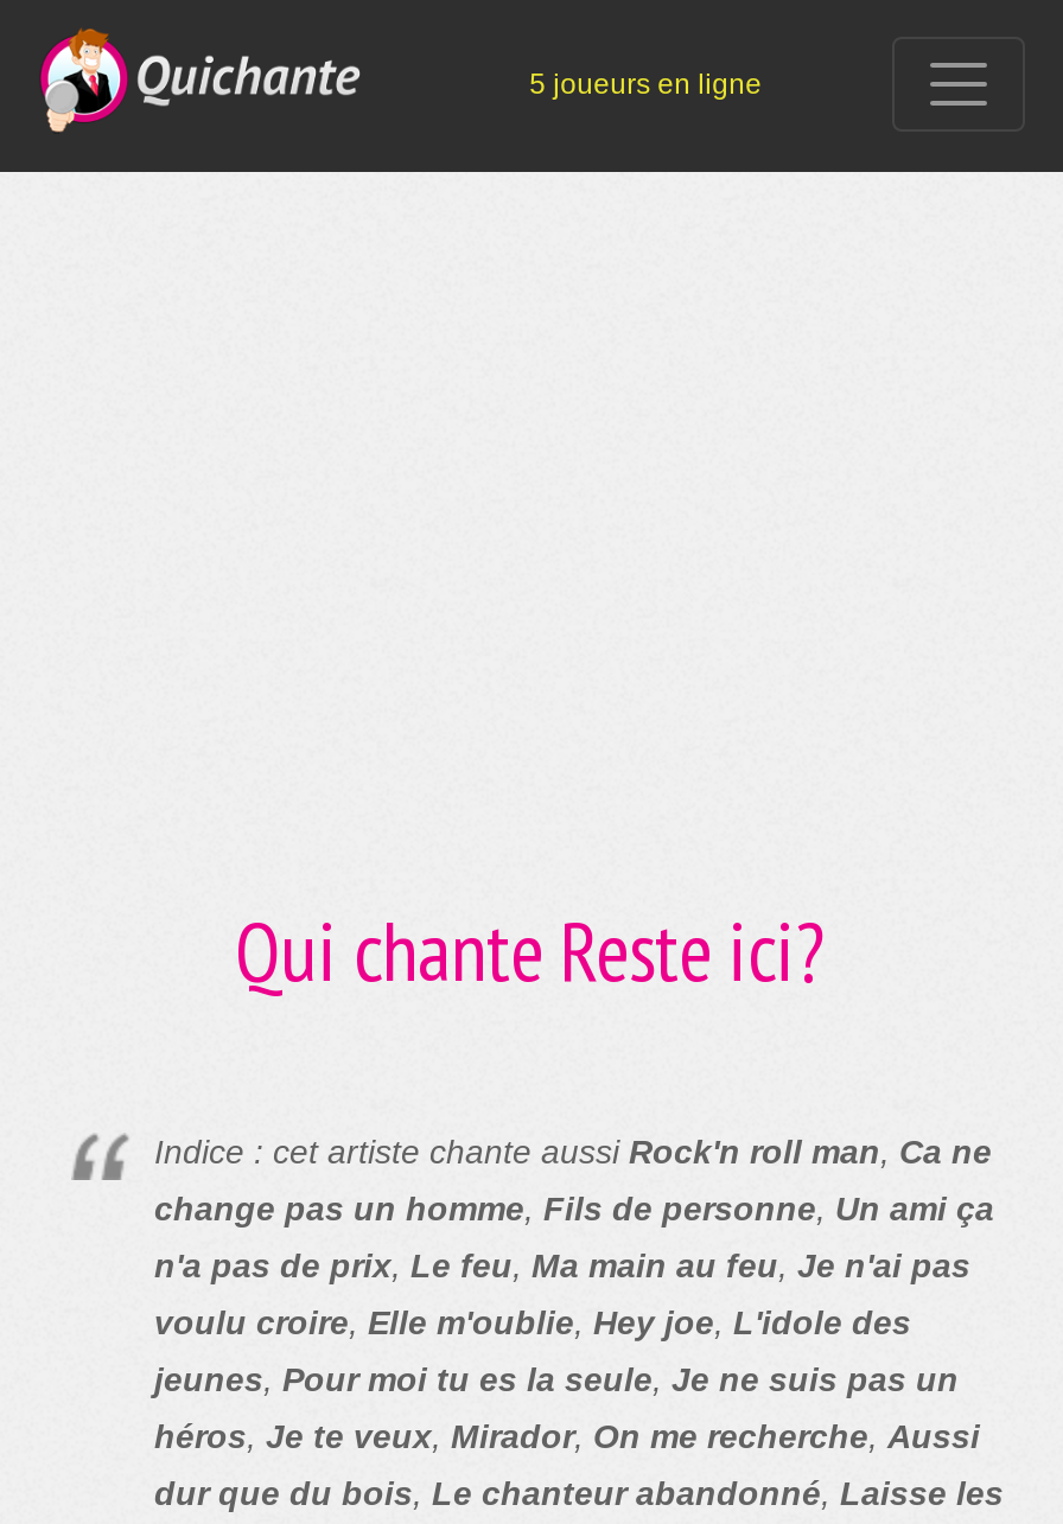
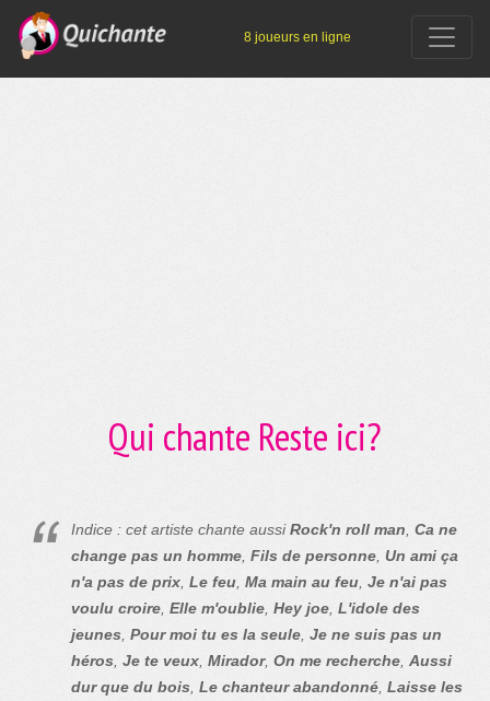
- 5 joueurs en ligne
+ 8 joueurs en ligne
